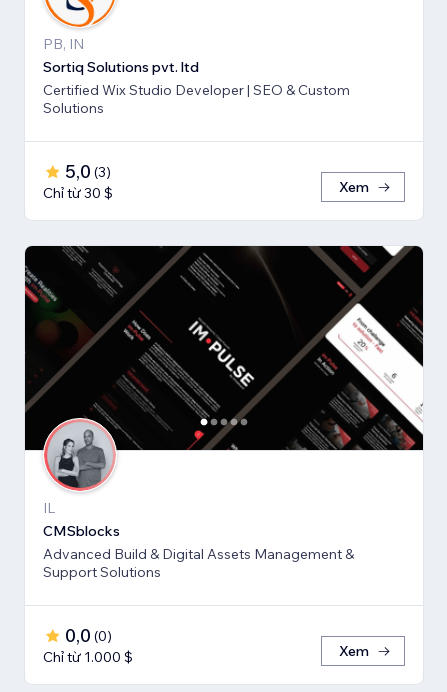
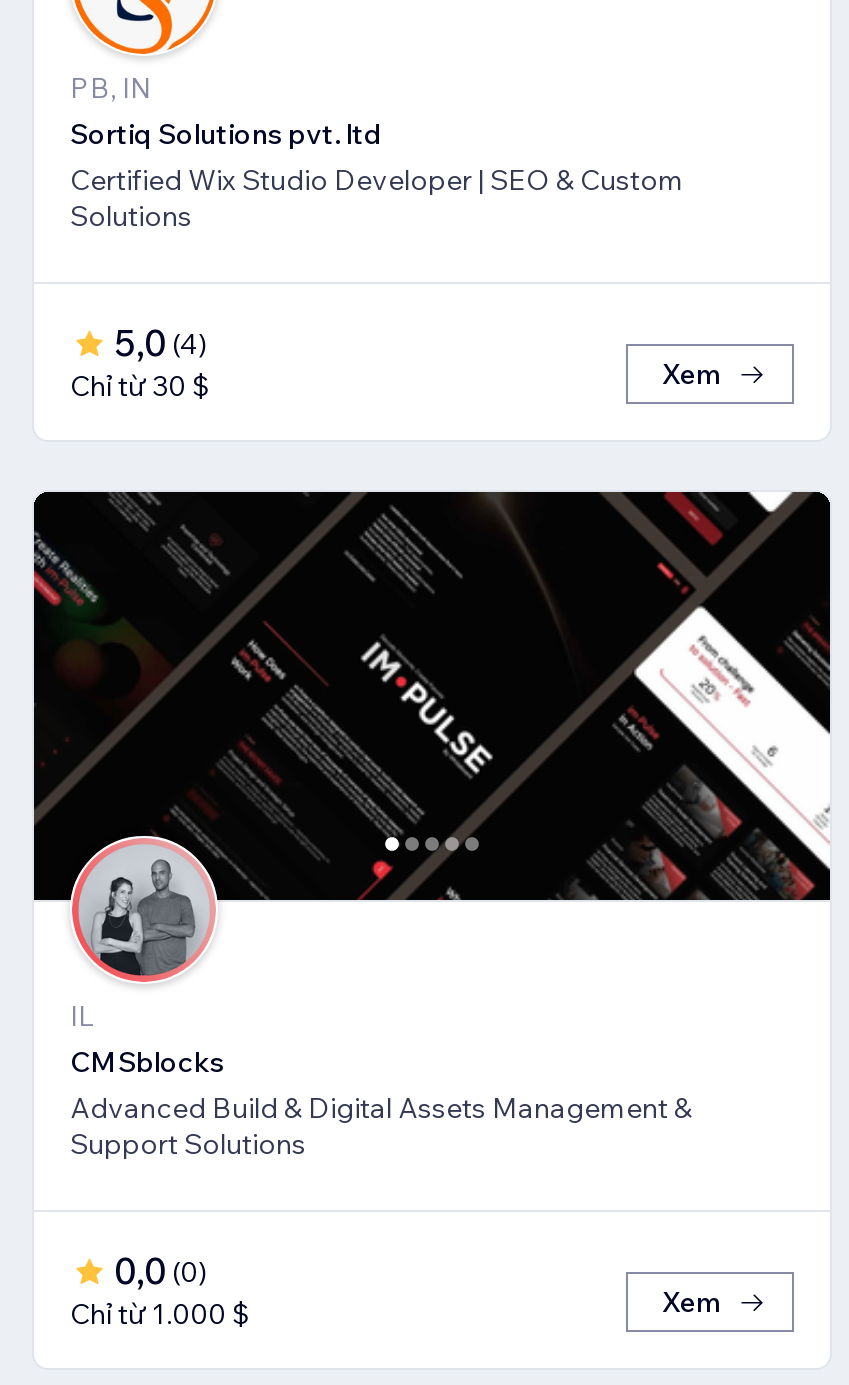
- 5,0 (3)
+ 5,0 (4)
